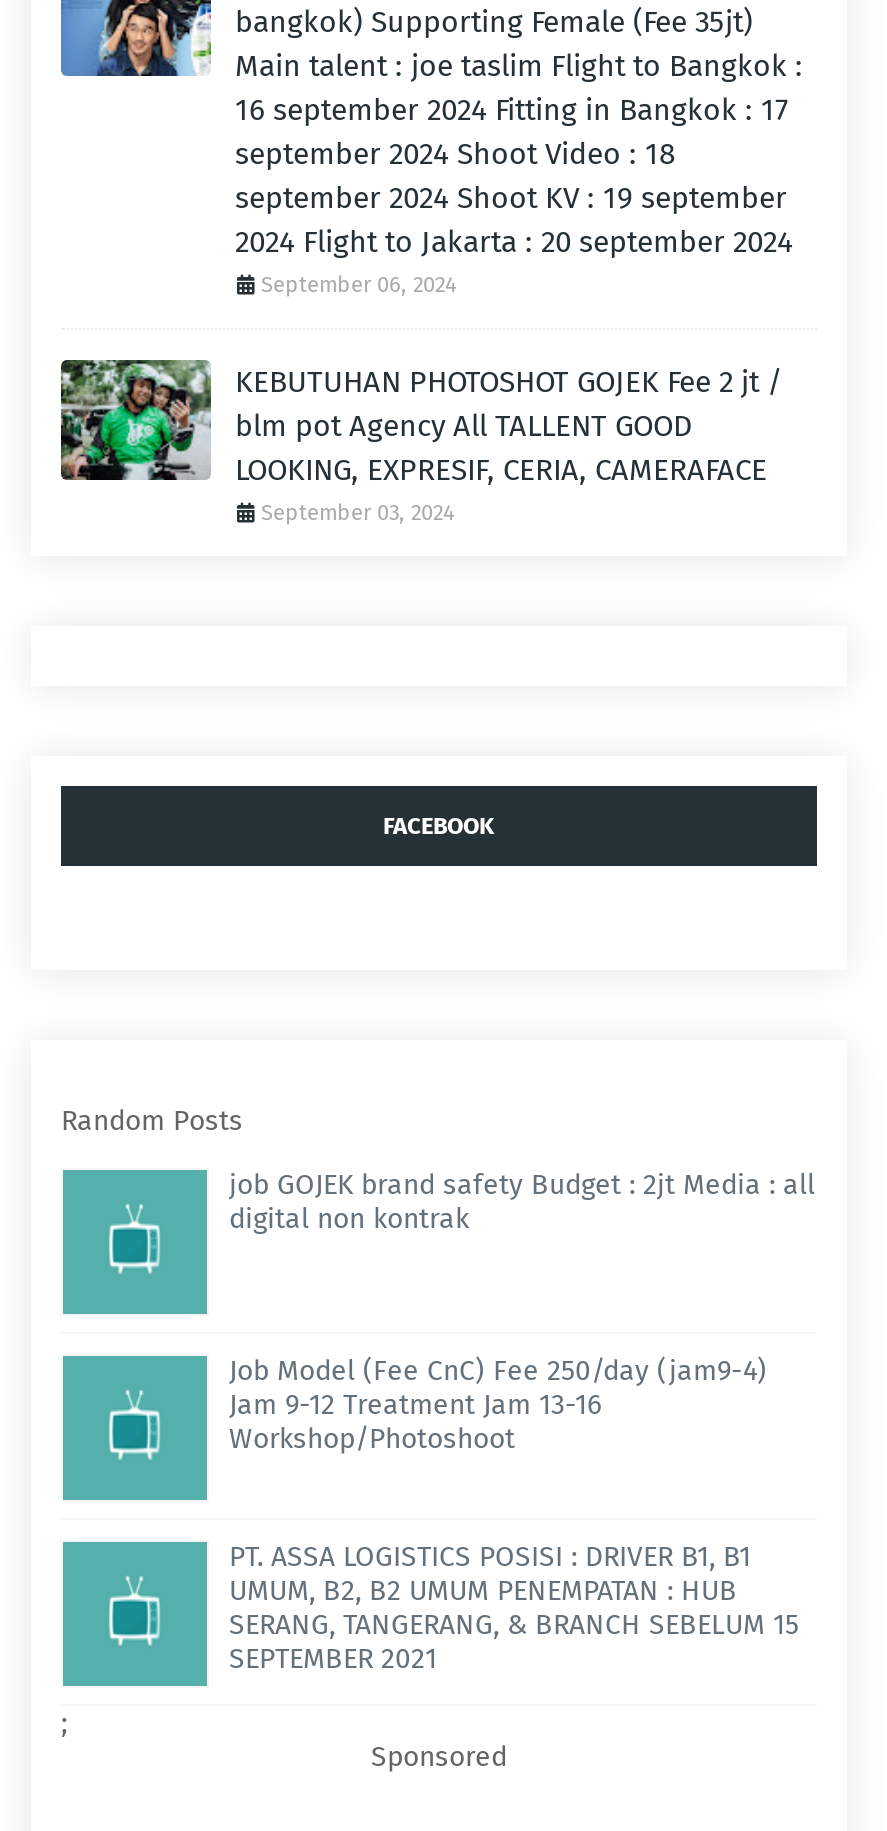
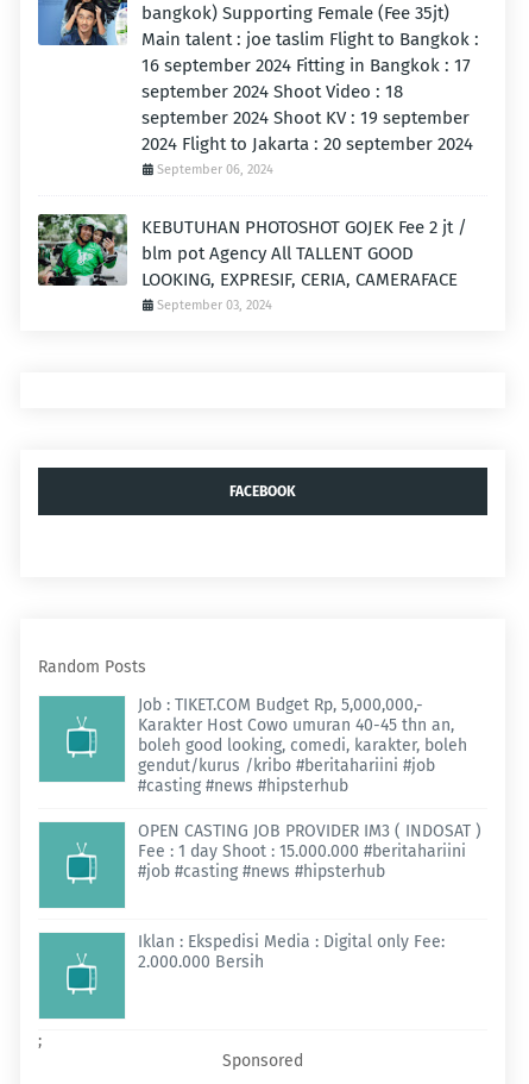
- job GOJEK brand safety Budget : 2jt Media : all
- digital non kontrak
+ Job : TIKET.COM Budget Rp, 5,000,000,-
+ Karakter Host Cowo umuran 40-45 thn an,
+ boleh good looking, comedi, karakter, boleh
+ gendut/kurus /kribo #beritahariini #job
+ #casting #news #hipsterhub

- Job Model (Fee CnC) Fee 250/day (jam9-4)
- Jam 9-12 Treatment Jam 13-16
- Workshop/Photoshoot
+ OPEN CASTING JOB PROVIDER IM3 ( INDOSAT )
+ Fee : 1 day Shoot : 15.000.000 #beritahariini
+ #job #casting #news #hipsterhub

- PT. ASSA LOGISTICS POSISI : DRIVER B1, B1
- UMUM, B2, B2 UMUM PENEMPATAN : HUB
- SERANG, TANGERANG, & BRANCH SEBELUM 15
- SEPTEMBER 2021
+ Iklan : Ekspedisi Media : Digital only Fee:
+ 2.000.000 Bersih
